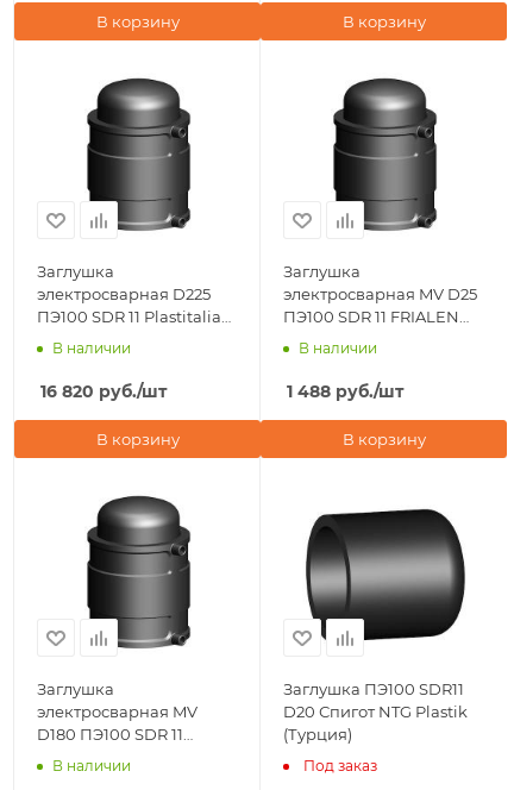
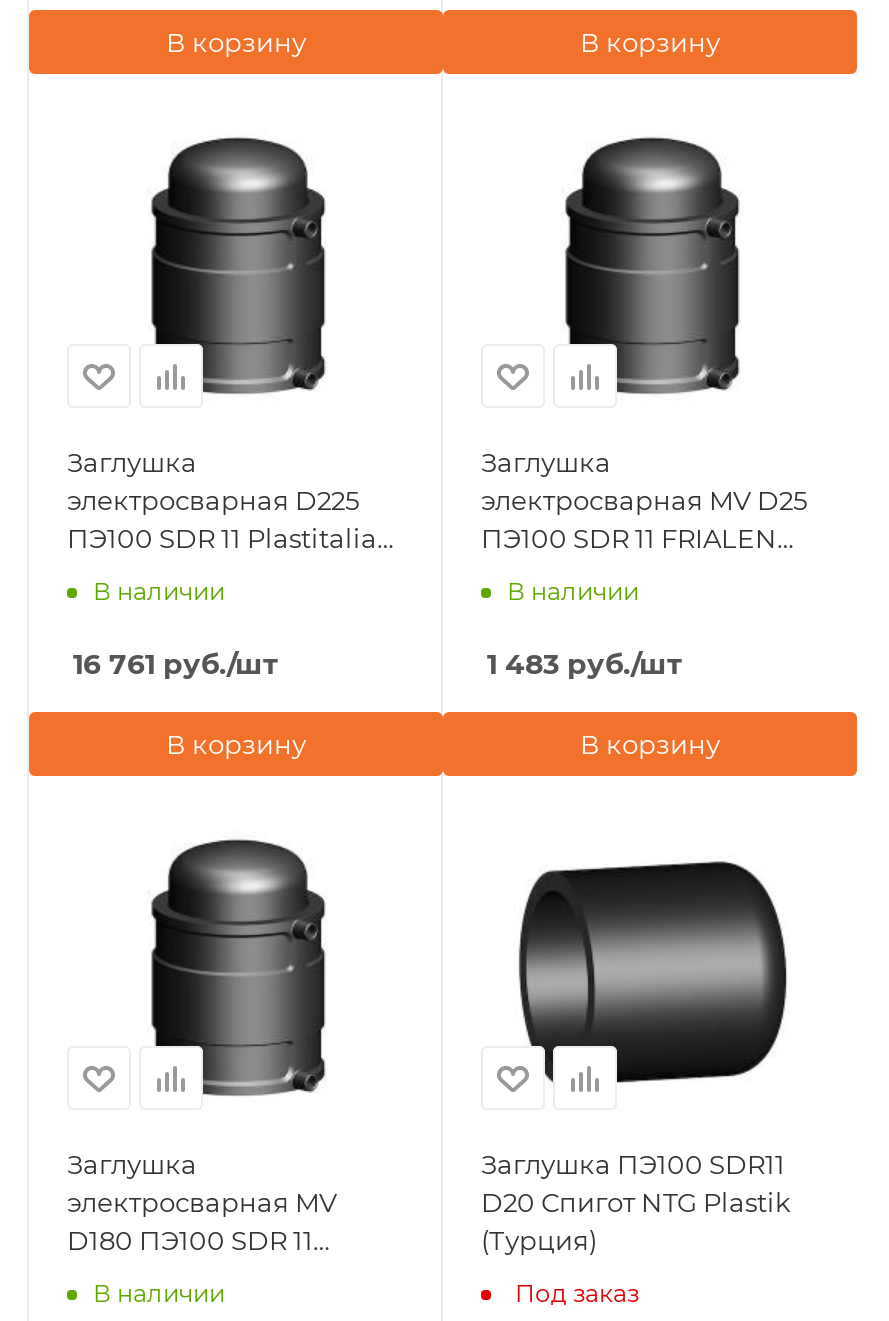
- 16 820 руб./шт
+ 16 761 руб./шт

- 1 488 руб./шт
+ 1 483 руб./шт
